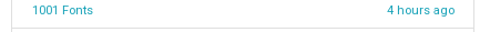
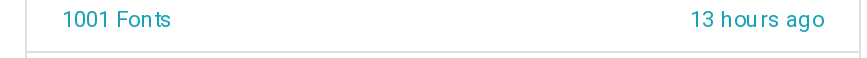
- 4 hours ago
+ 13 hours ago
